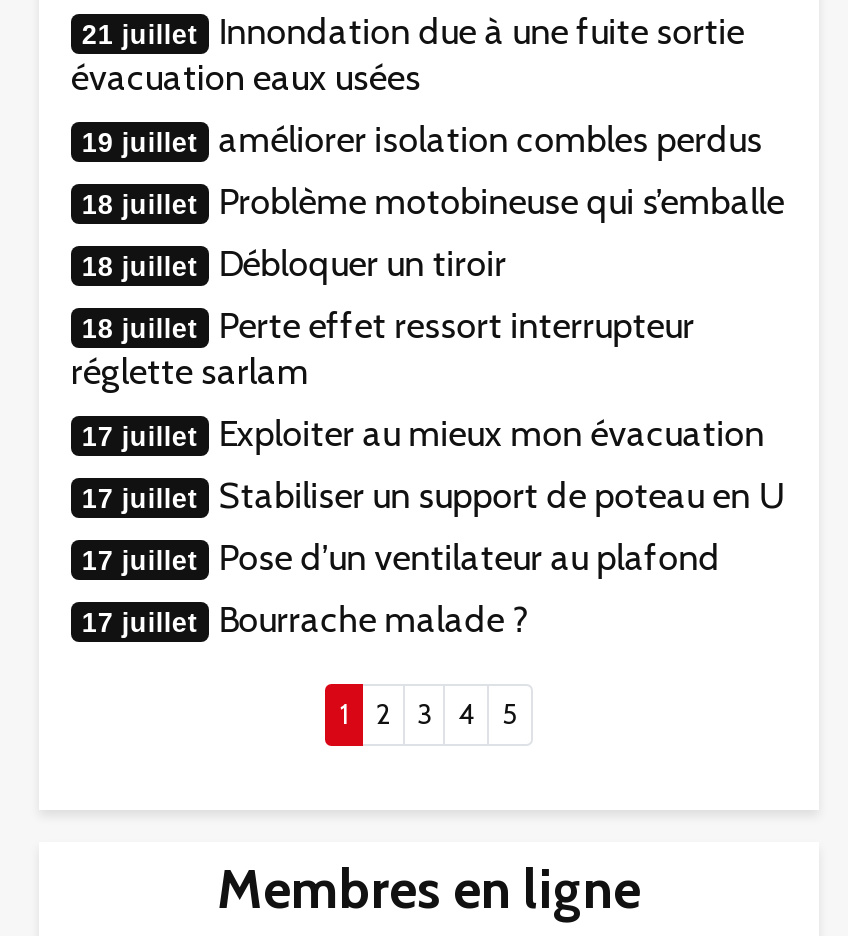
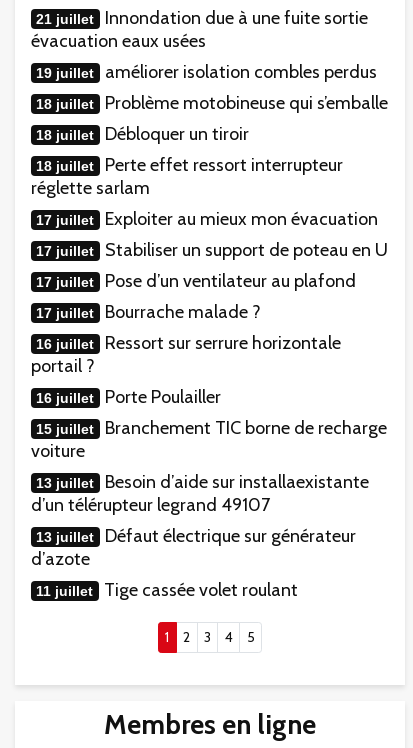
+ 16 juillet
+ Ressort sur serrure horizontale
+ portail ?
+ 16 juillet
+ Porte Poulailler
+ 15 juillet
+ Branchement TIC borne de recharge
+ voiture
+ 13 juillet
+ Besoin d’aide sur installaexistante
+ d’un télérupteur legrand 49107
+ 13 juillet
+ Défaut électrique sur générateur
+ d’azote
+ 11 juillet
+ Tige cassée volet roulant
